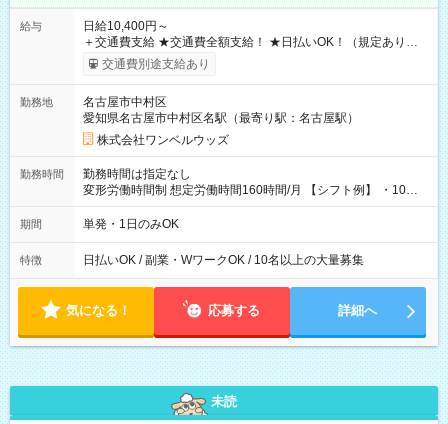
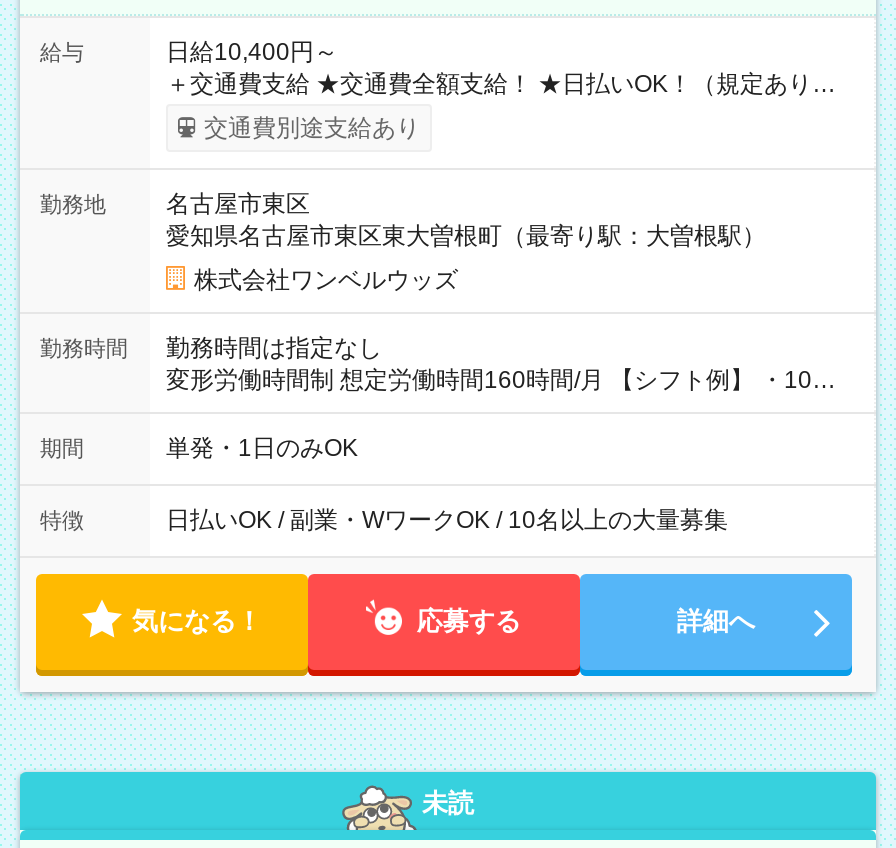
- 名古屋市中村区
- 愛知県名古屋市中村区名駅（最寄り駅：名古屋駅）
+ 名古屋市東区
+ 愛知県名古屋市東区東大曽根町（最寄り駅：大曽根駅）
